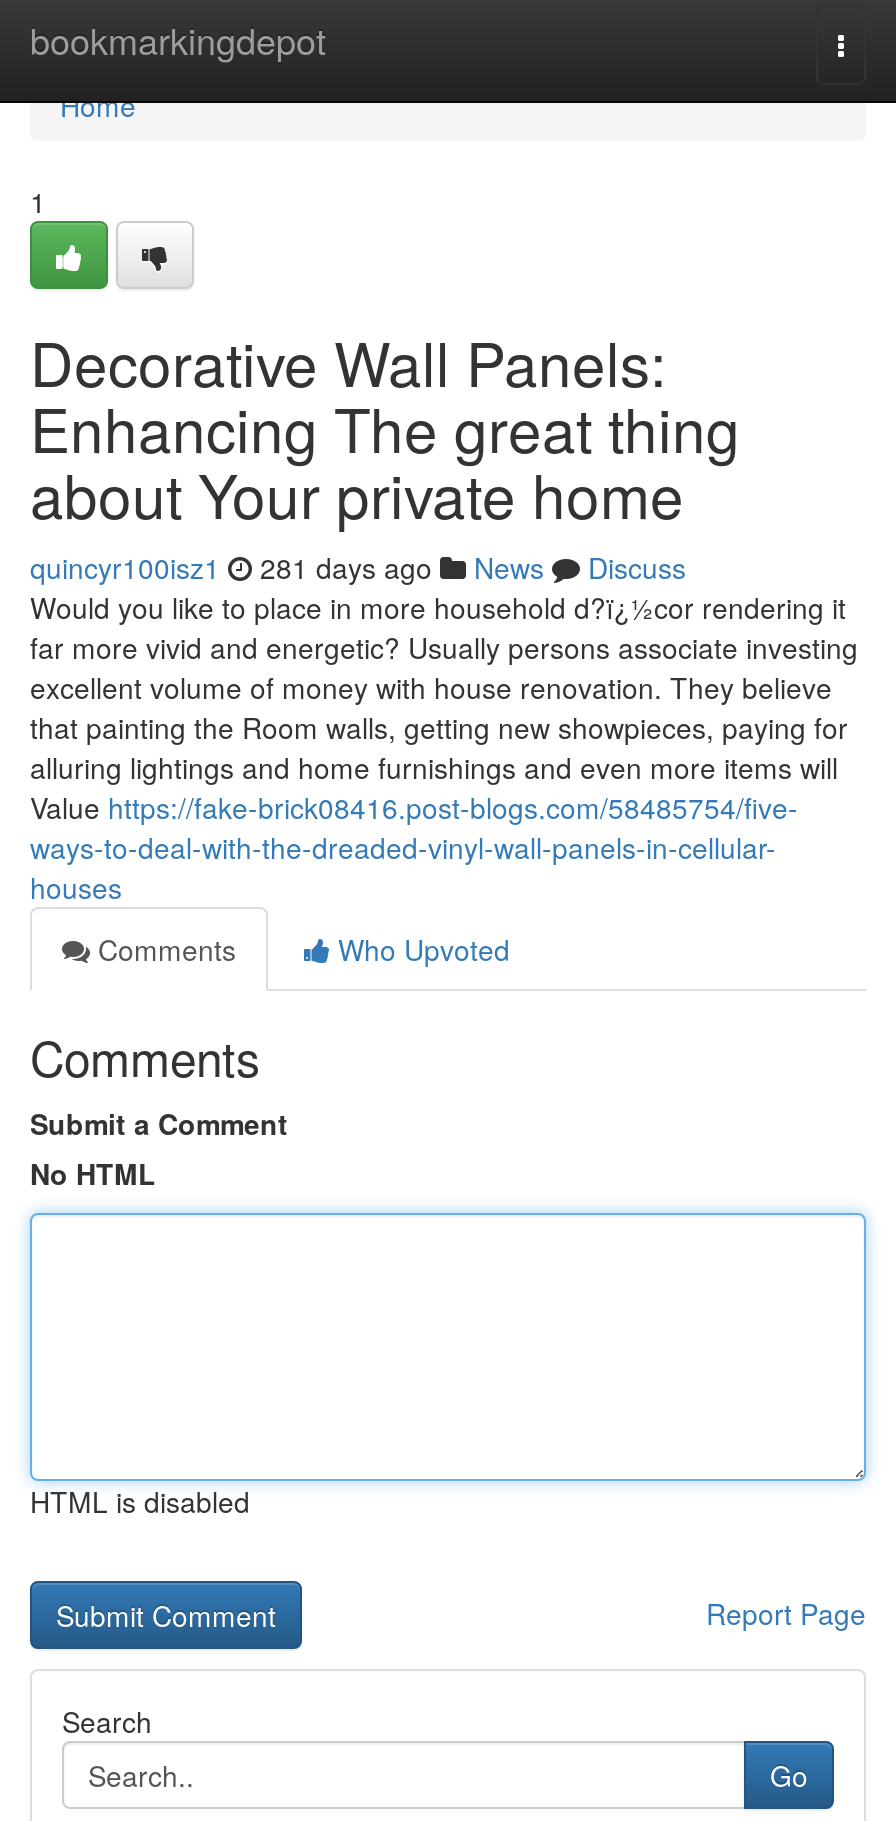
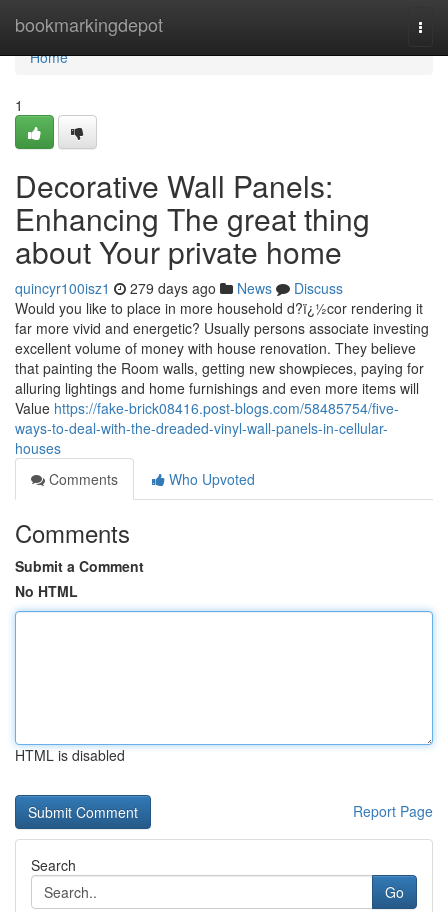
- quincyr100isz1 281 days ago News Discuss
+ quincyr100isz1 279 days ago News Discuss
